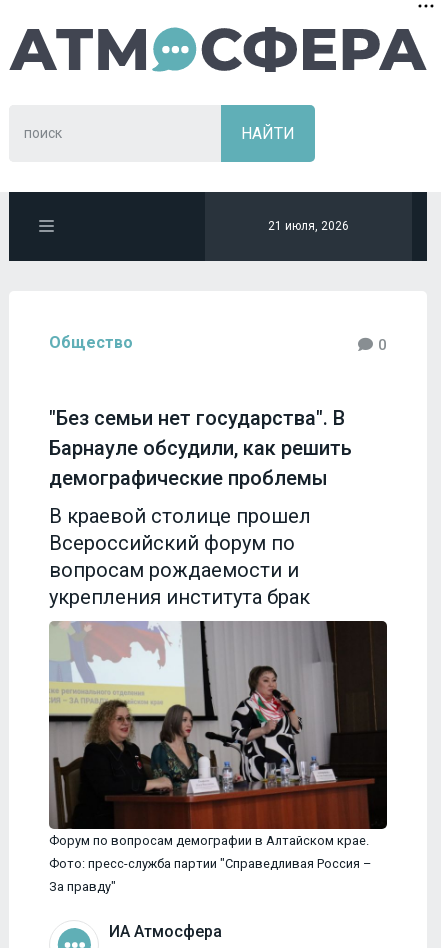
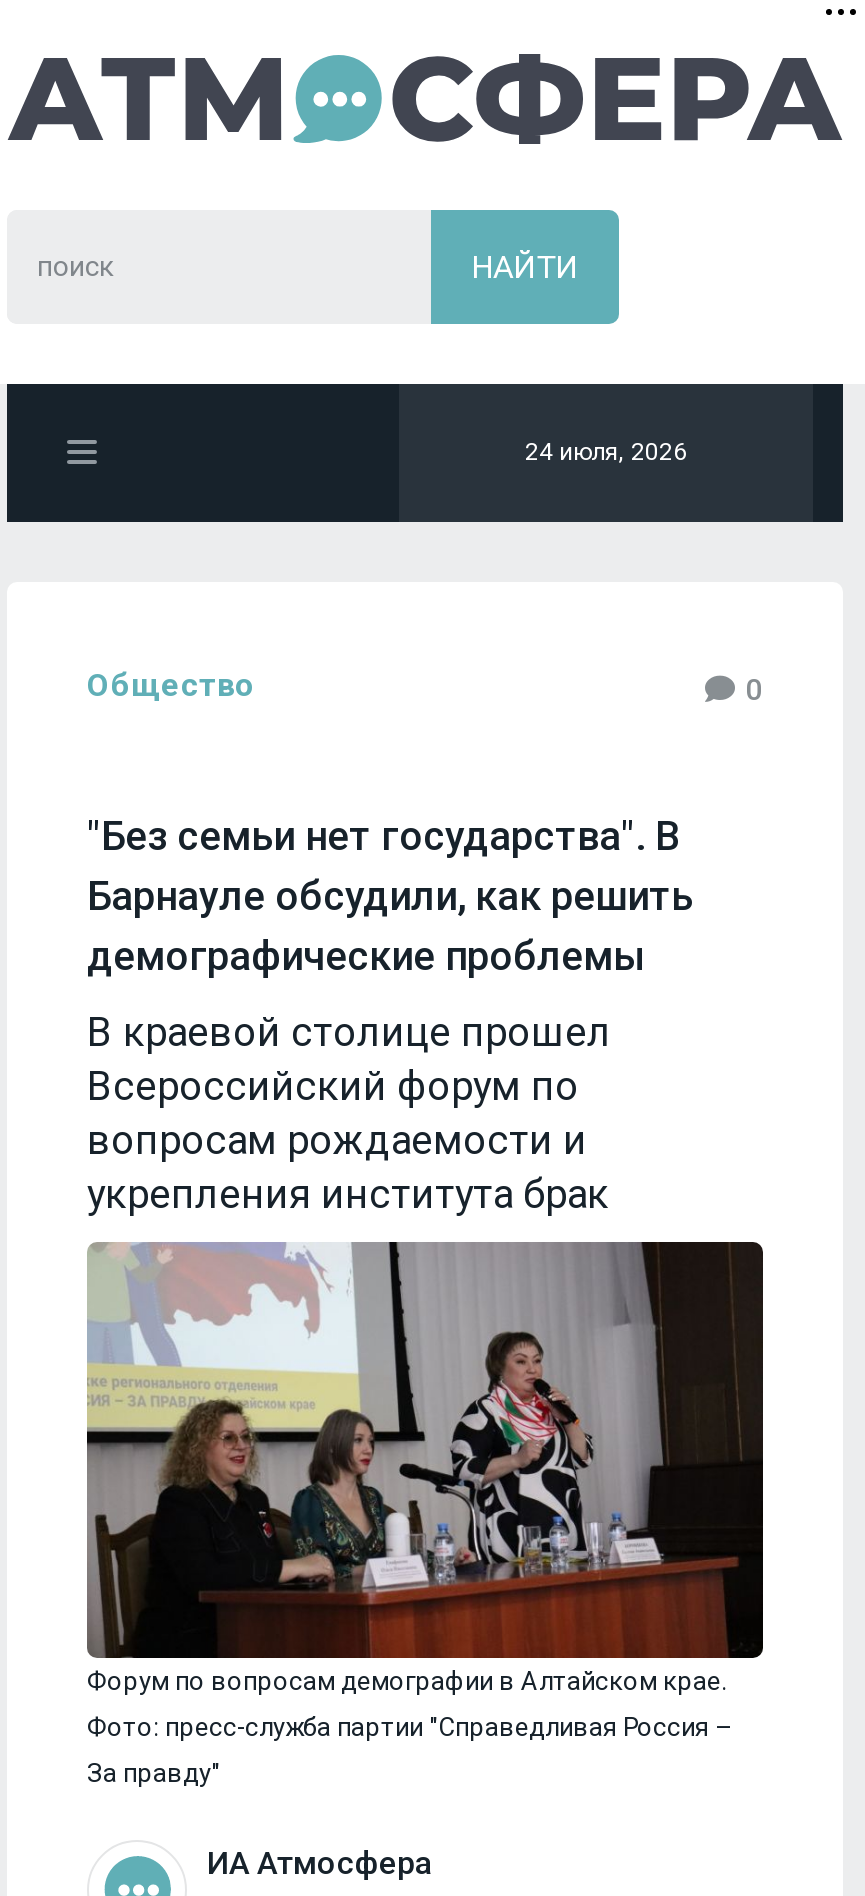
- 21 июля, 2026
+ 24 июля, 2026
